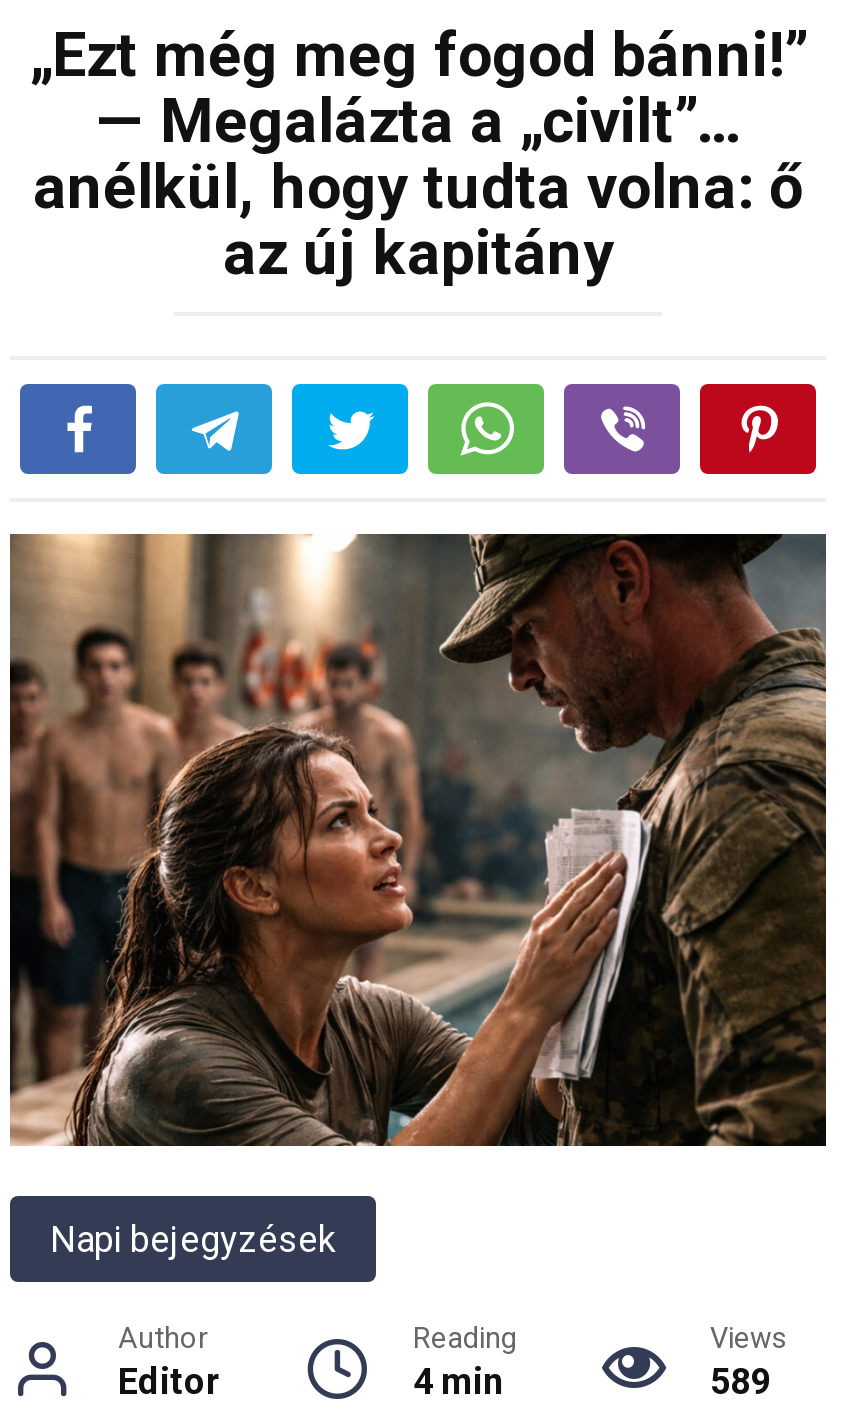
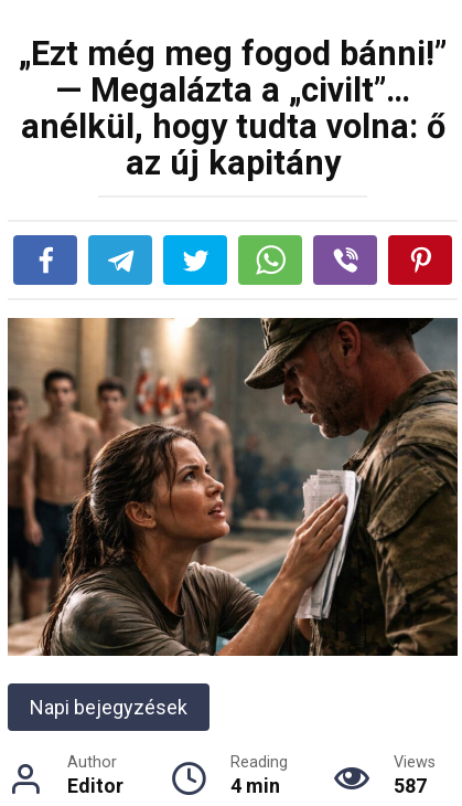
- 589
+ 587
